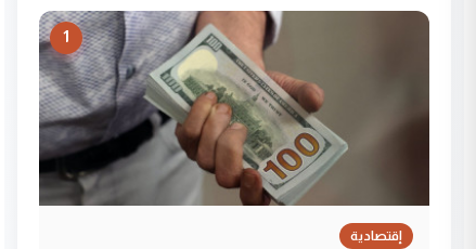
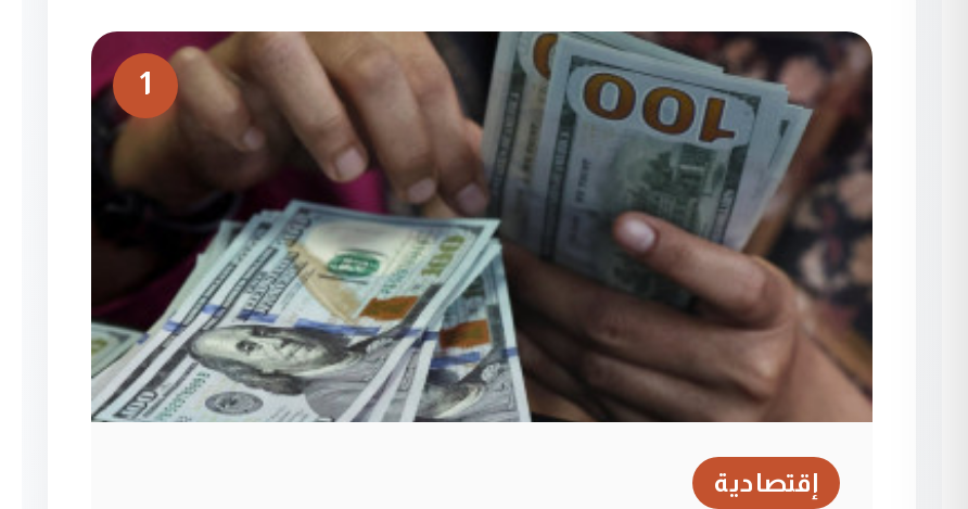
- [image]
+ [image]
